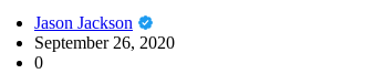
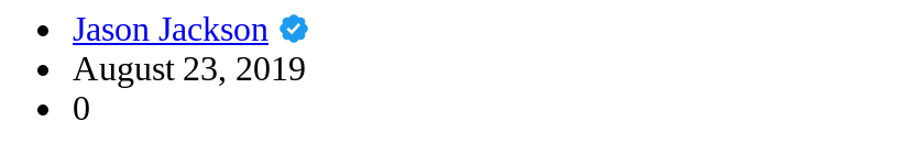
- September 26, 2020
+ August 23, 2019
